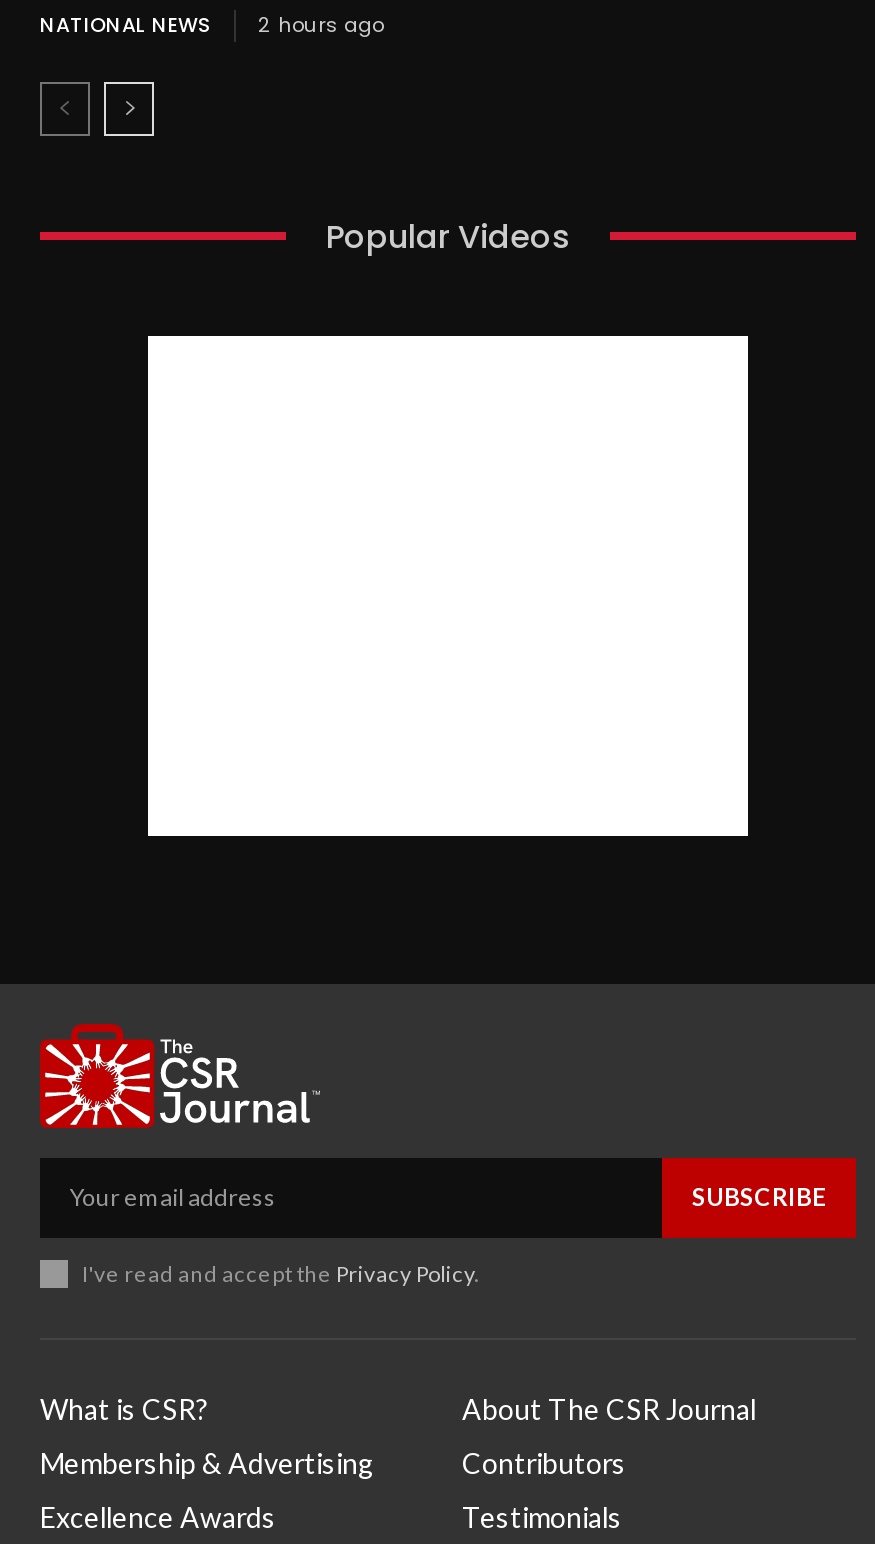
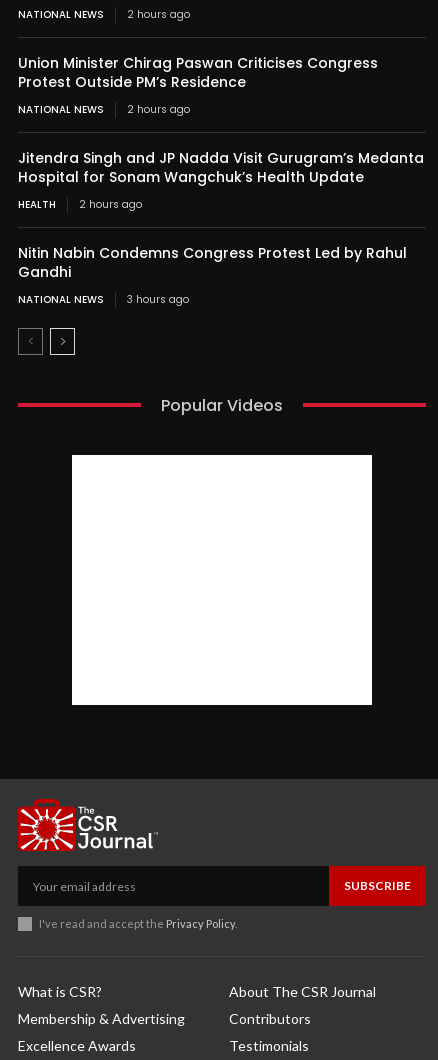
+ Union Minister Chirag Paswan Criticises Congress
+ Protest Outside PM’s Residence
+ NATIONAL NEWS
+ 2 hours ago
+ Jitendra Singh and JP Nadda Visit Gurugram’s Medanta
+ Hospital for Sonam Wangchuk’s Health Update
+ HEALTH
+ 2 hours ago
+ Nitin Nabin Condemns Congress Protest Led by Rahul
+ Gandhi
+ NATIONAL NEWS
+ 3 hours ago
